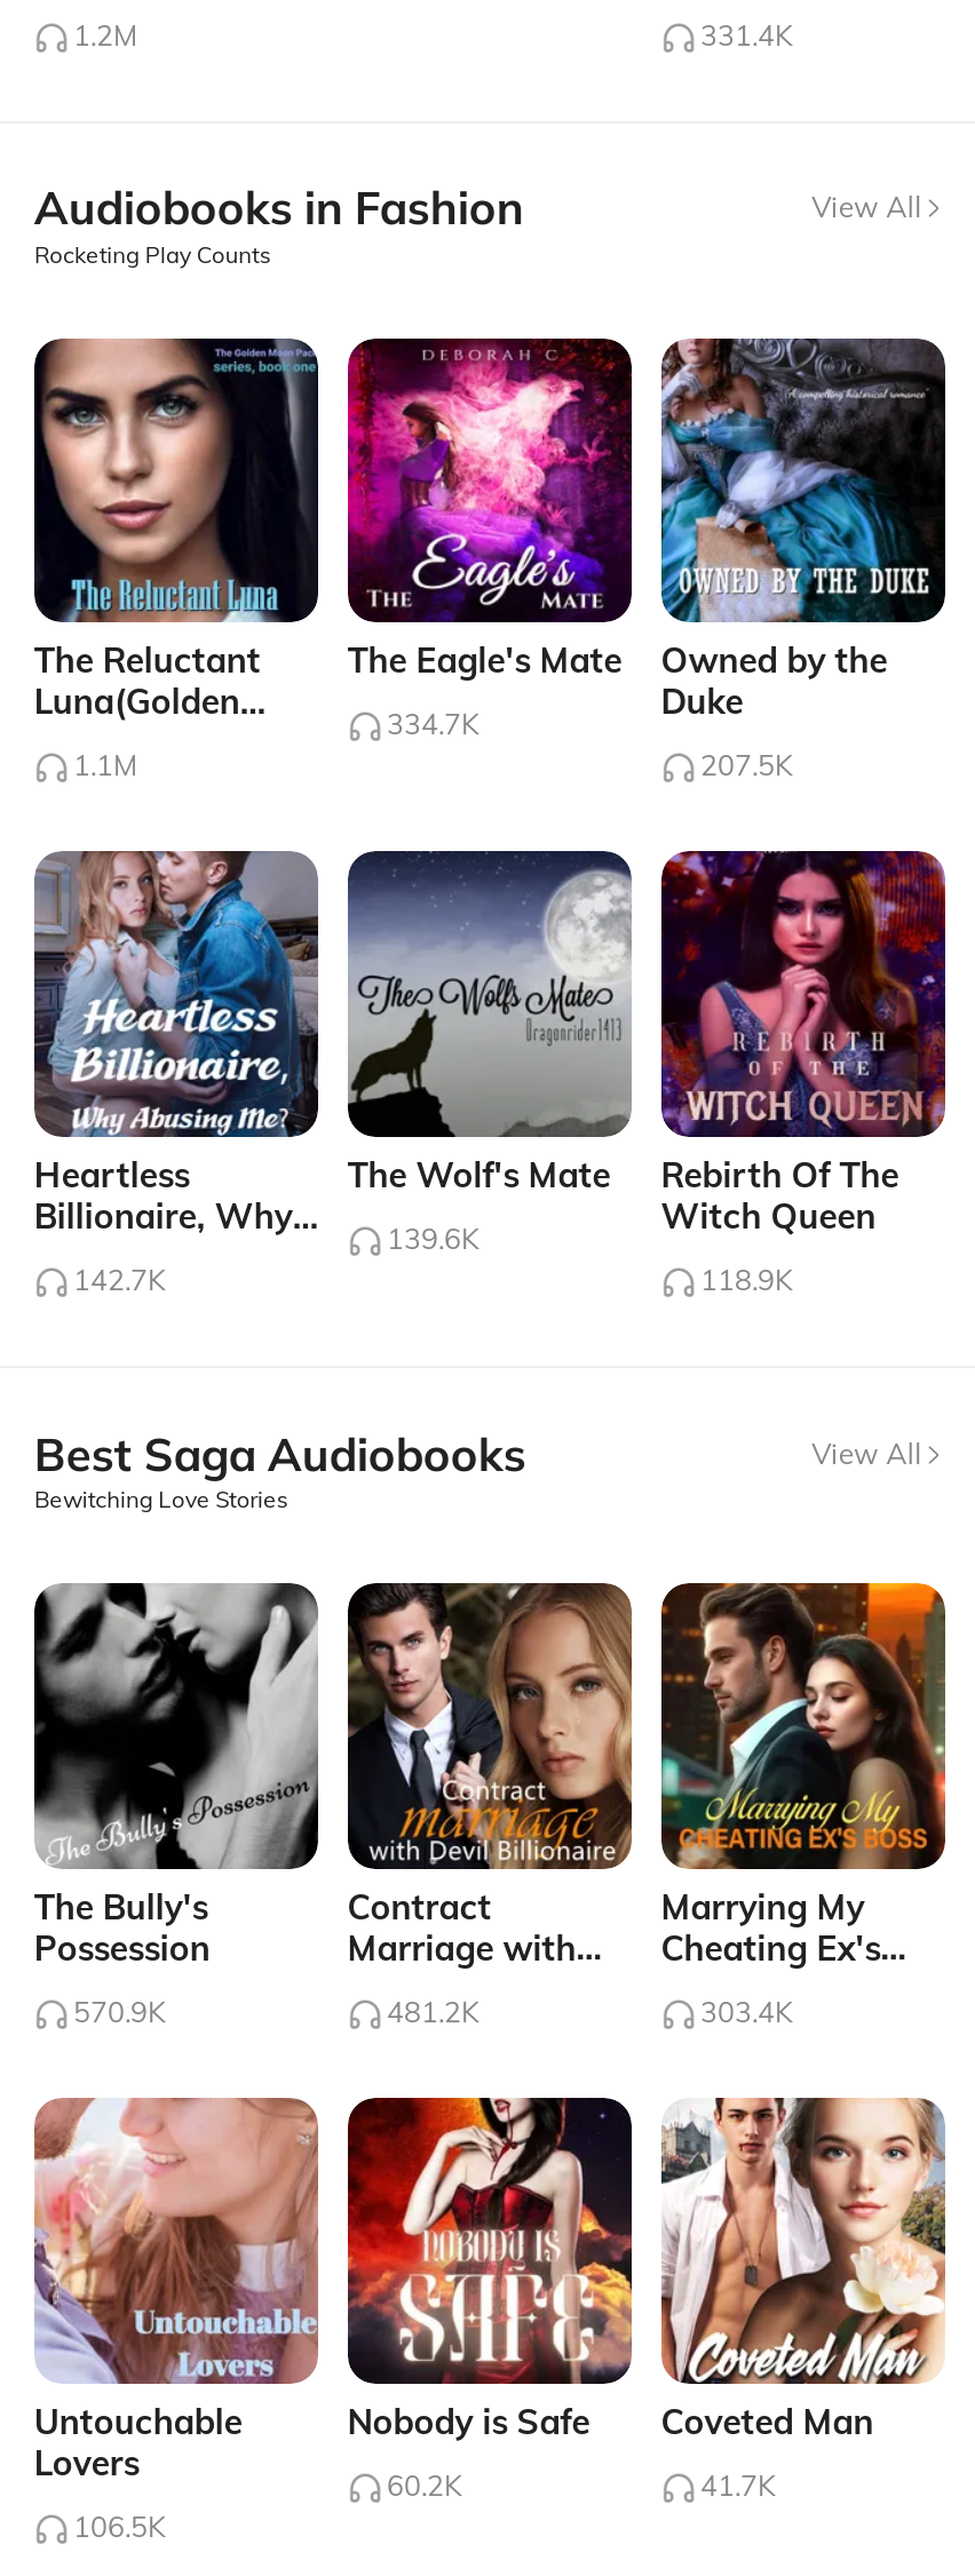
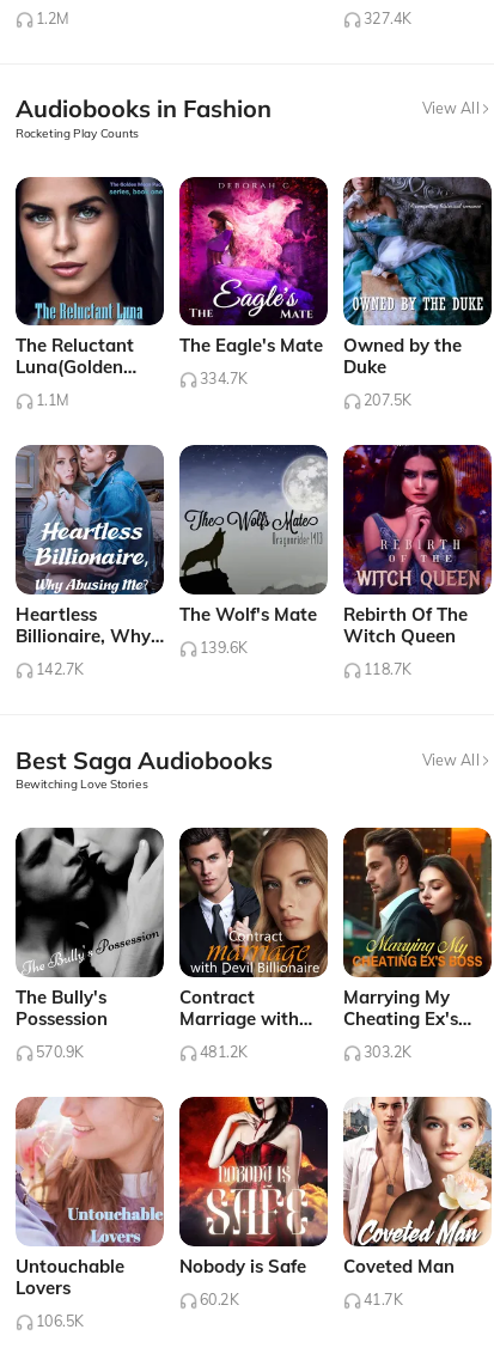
- 331.4K
+ 327.4K

- 118.9K
+ 118.7K

- 303.4K
+ 303.2K
